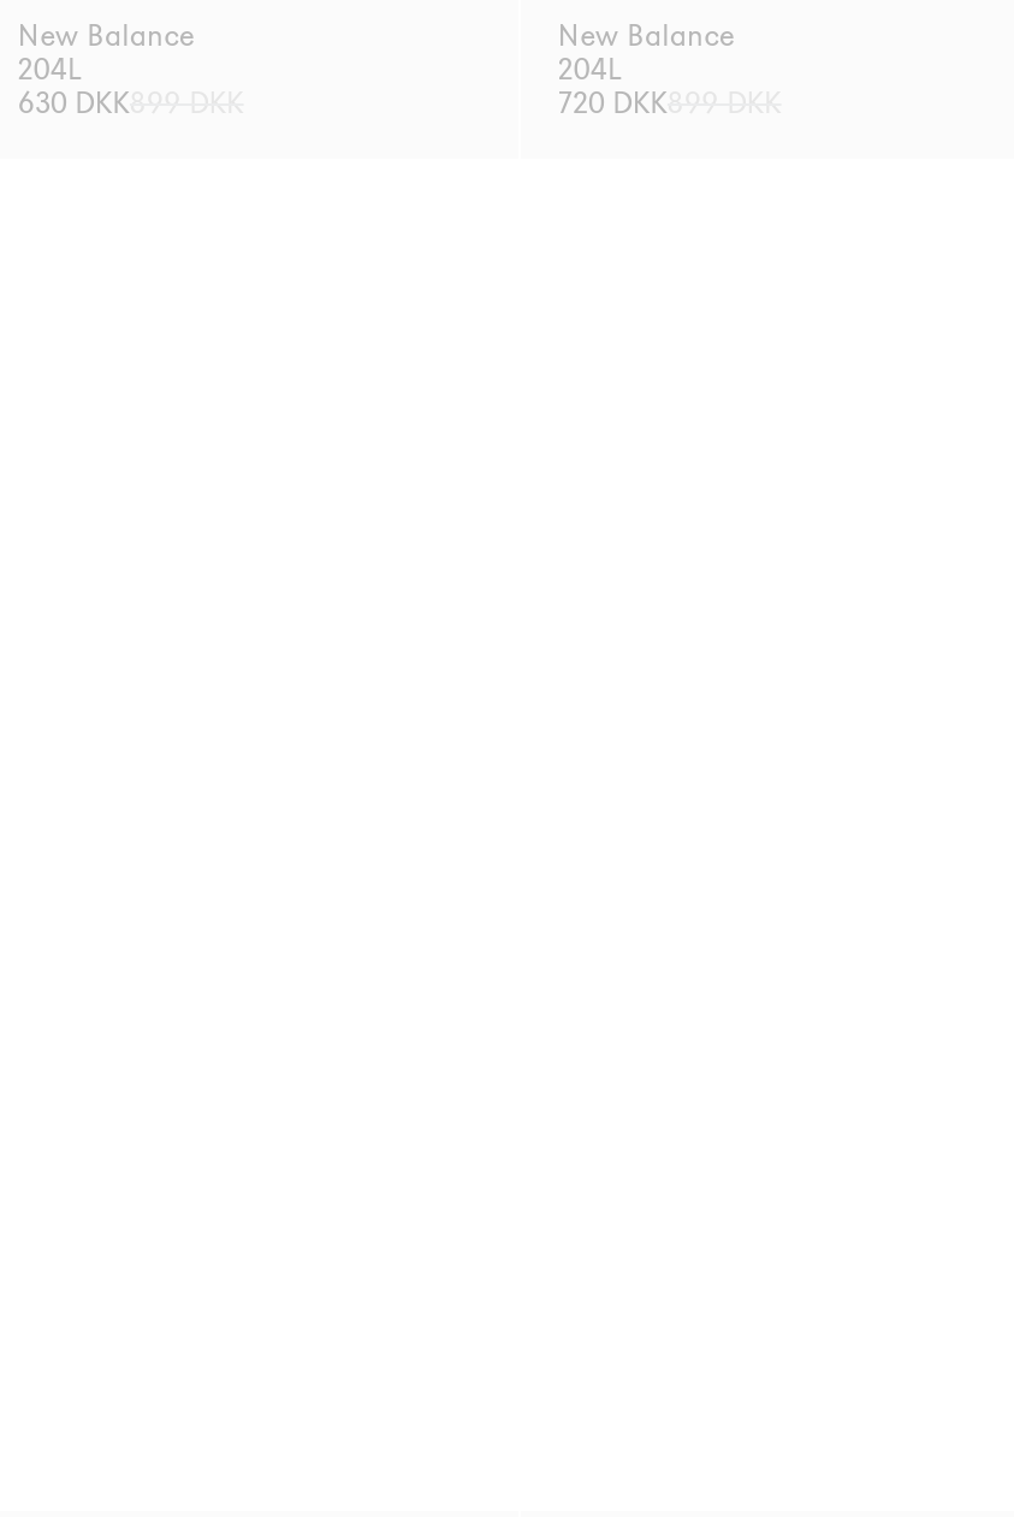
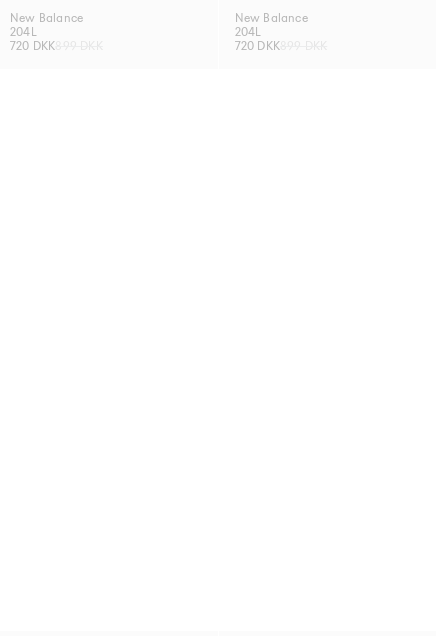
- 630 DKK 899 DKK
+ 720 DKK 899 DKK
